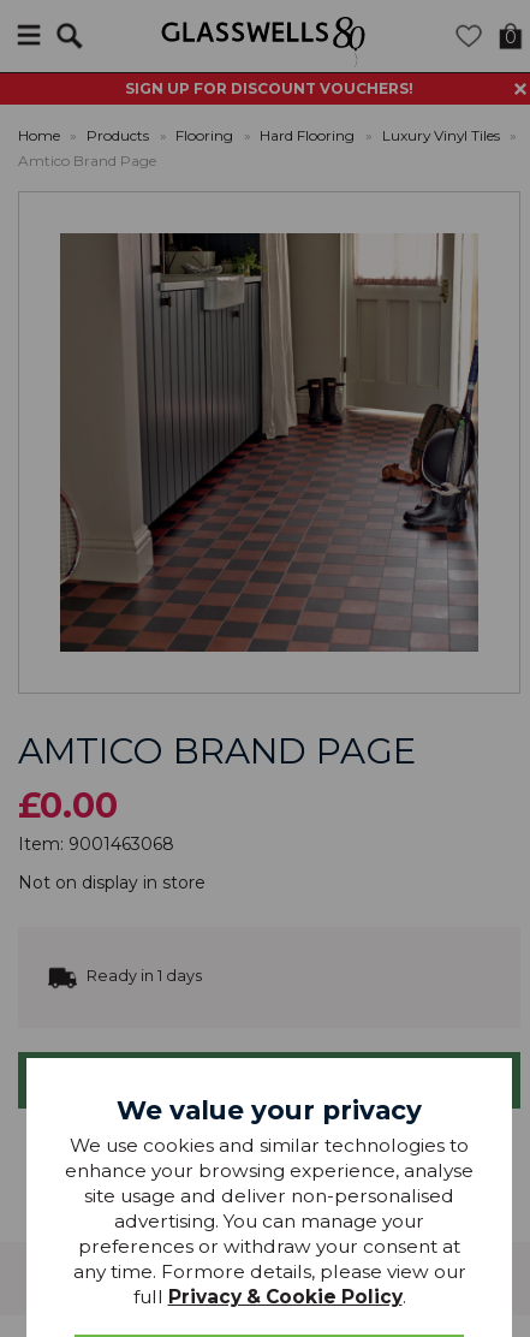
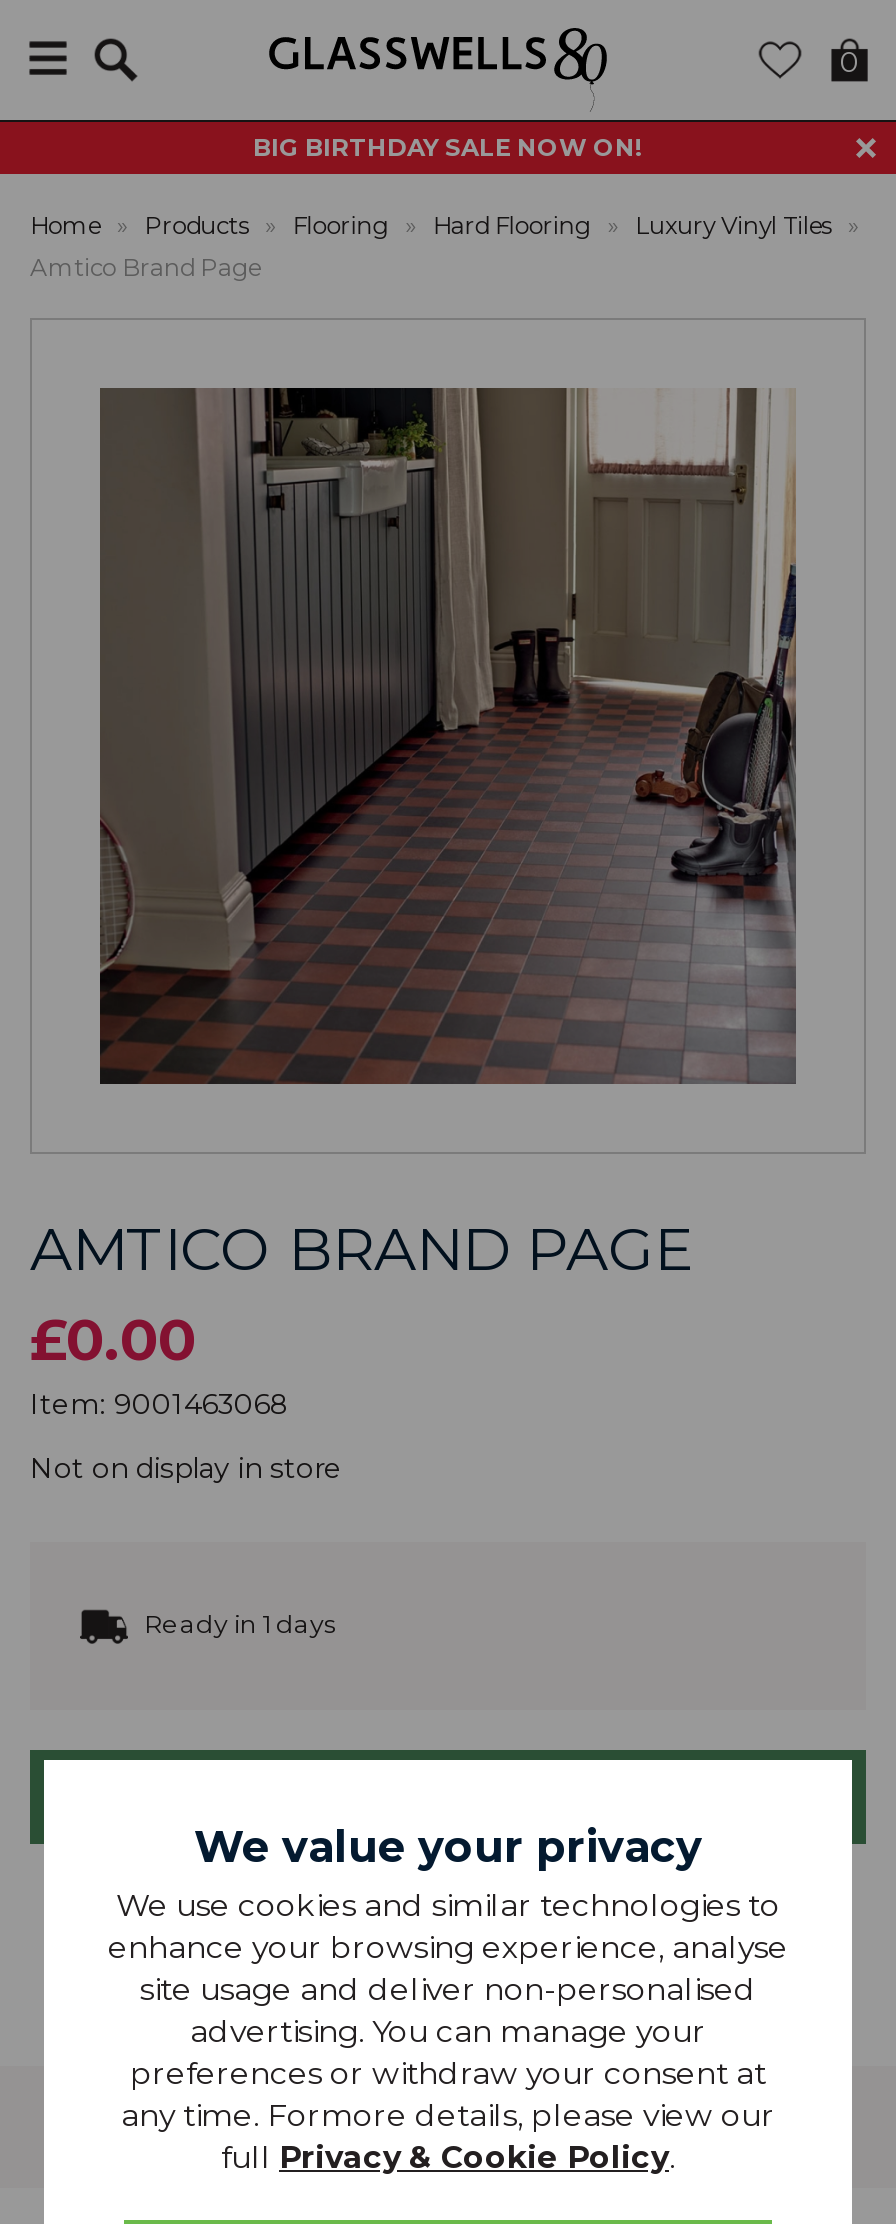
- SIGN UP FOR DISCOUNT VOUCHERS!
+ BIG BIRTHDAY SALE NOW ON!
